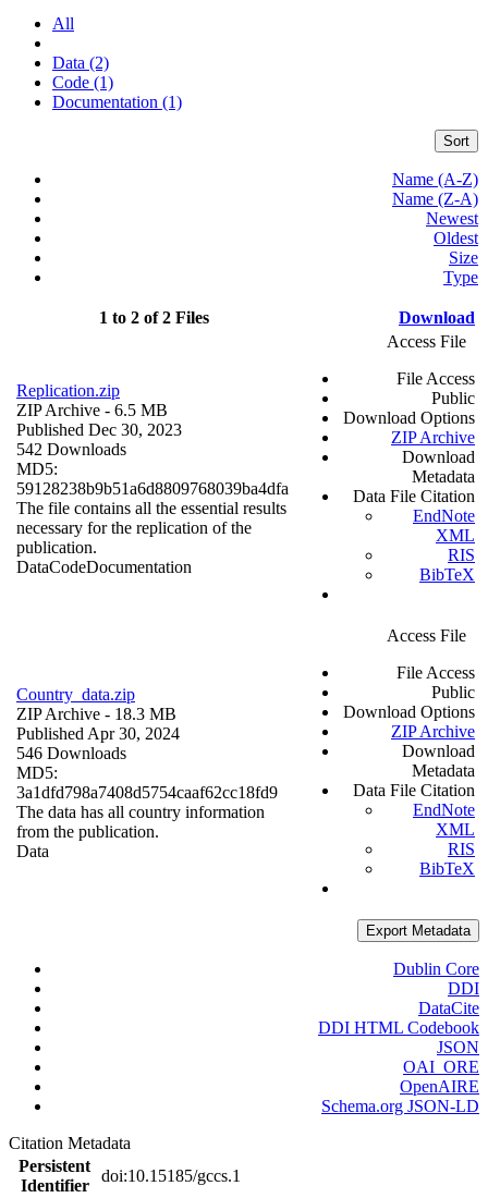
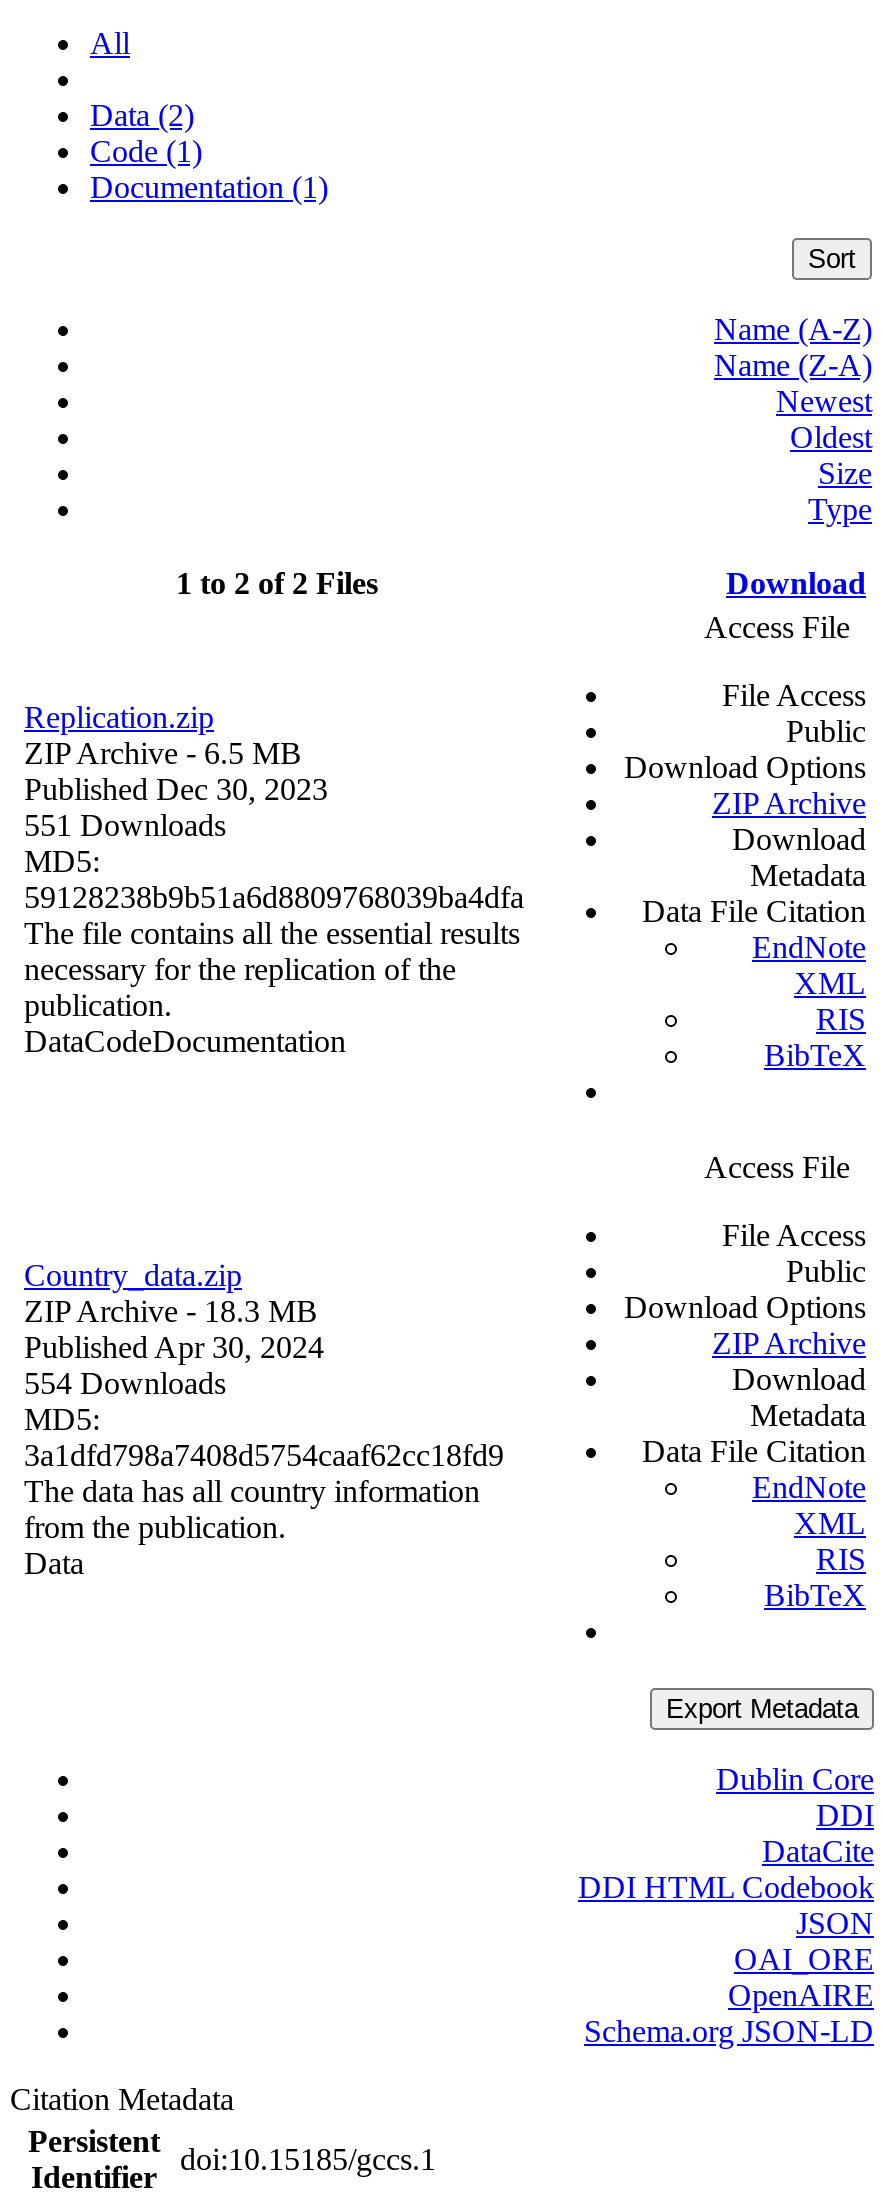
- 542 Downloads
+ 551 Downloads

- 546 Downloads
+ 554 Downloads
